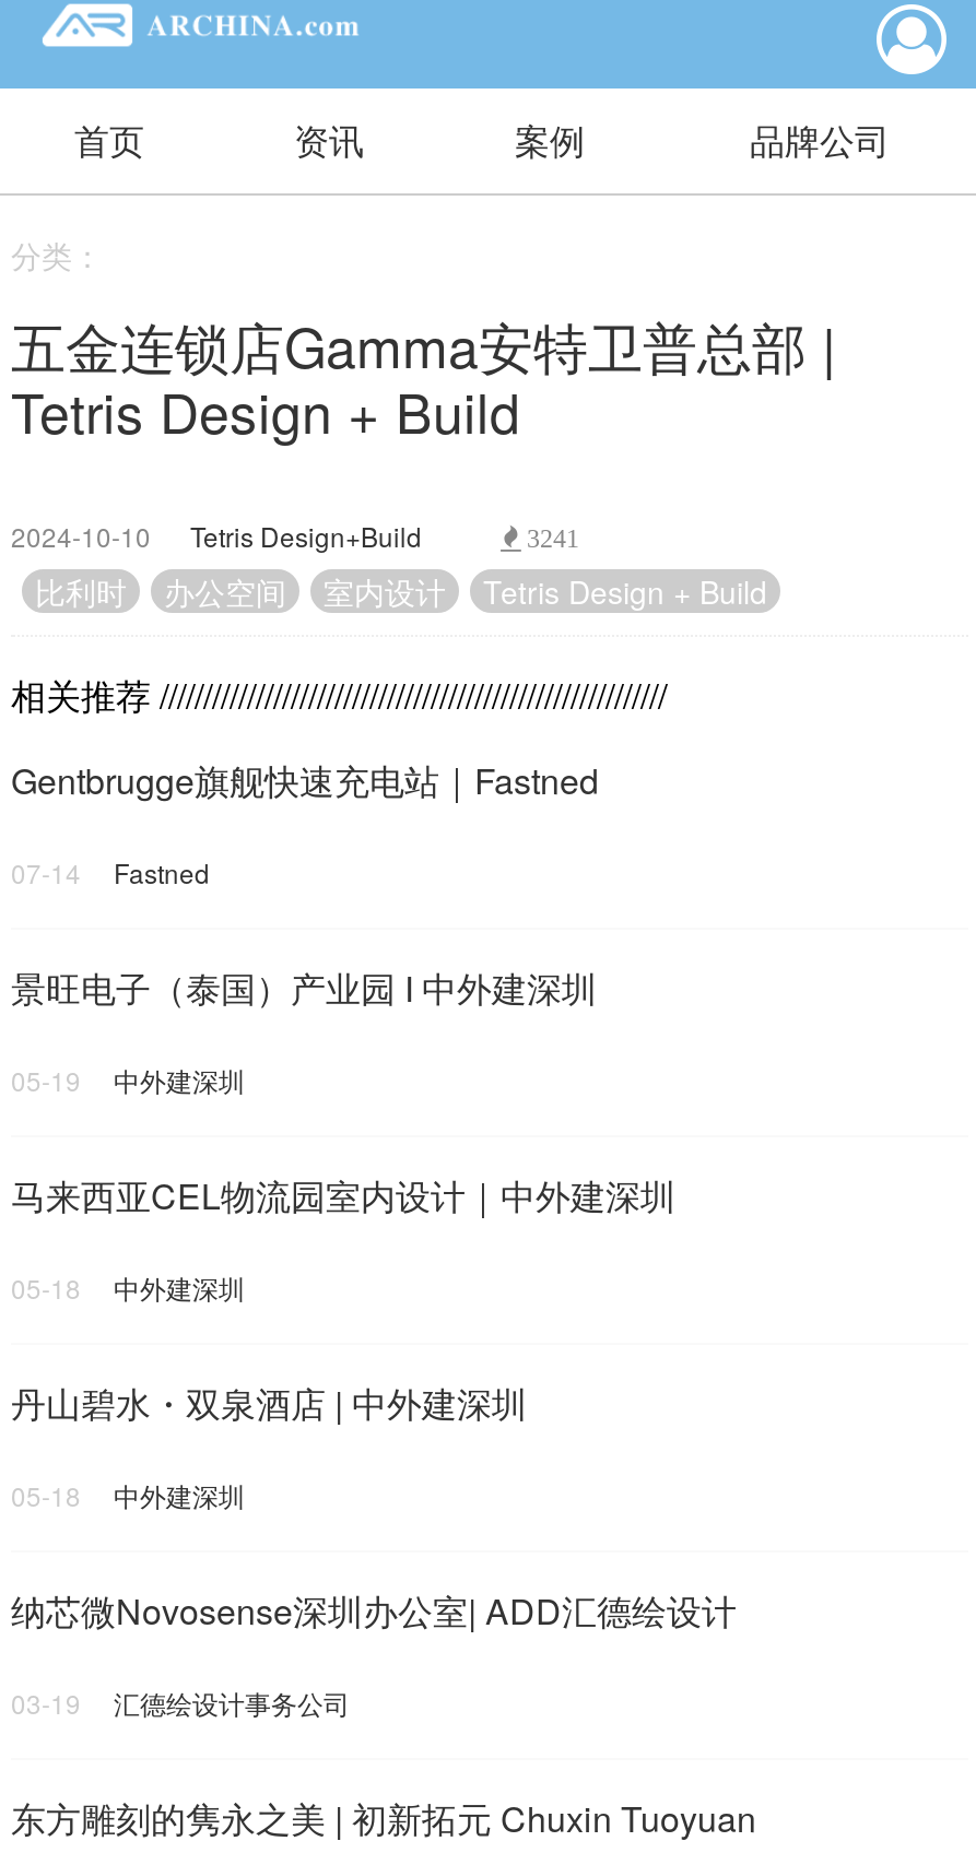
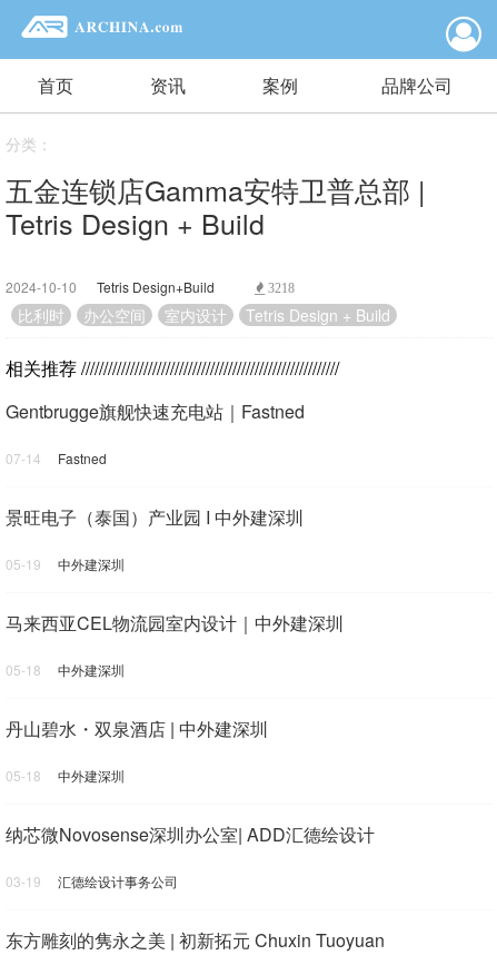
- 3241
+ 3218
